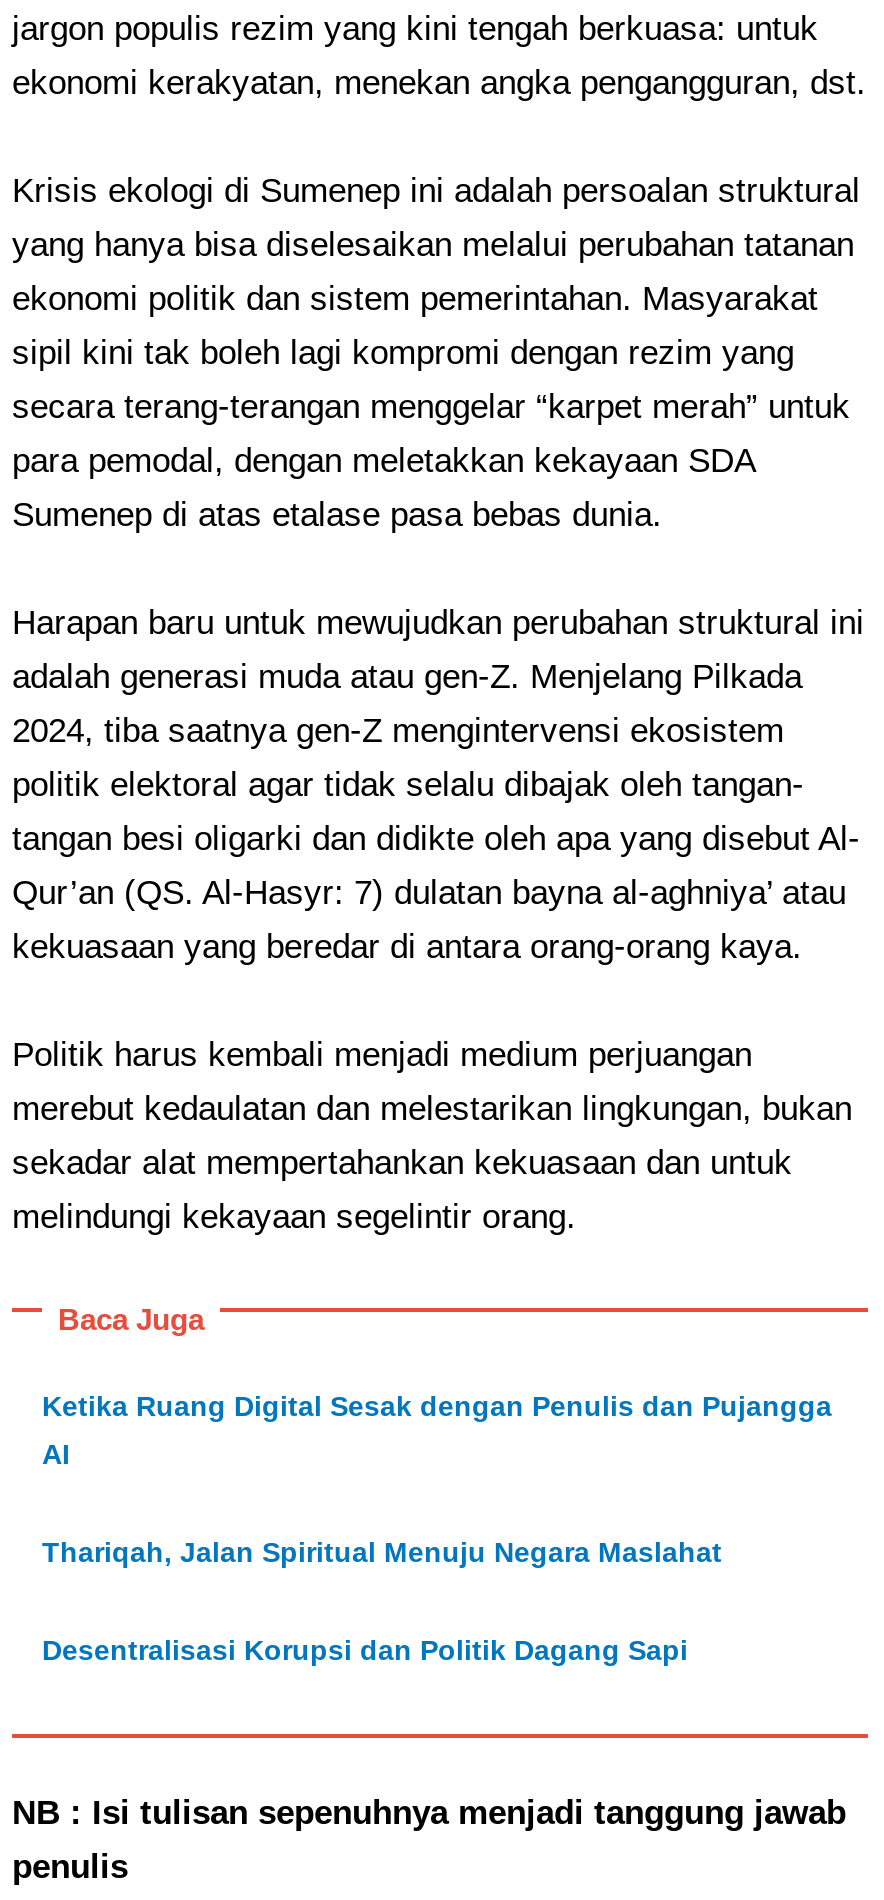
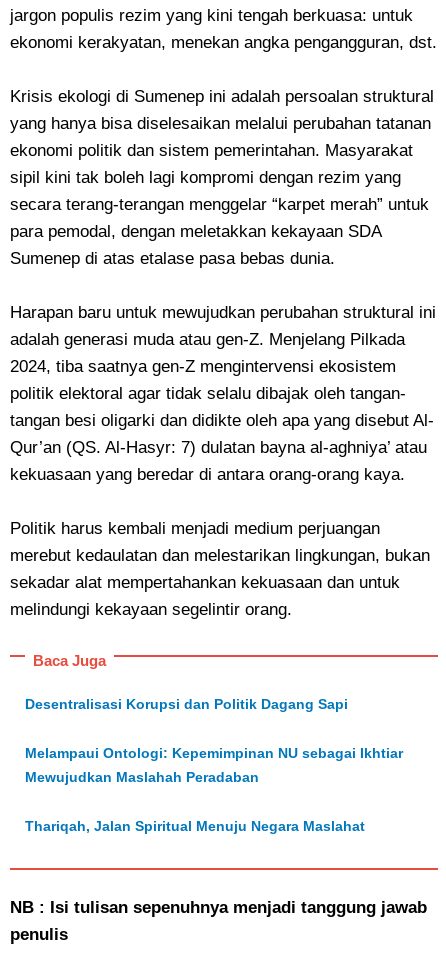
- Ketika Ruang Digital Sesak dengan Penulis dan Pujangga
- AI

moved down: Thariqah, Jalan Spiritual Menuju Negara Maslahat

moved up: Desentralisasi Korupsi dan Politik Dagang Sapi

+ Melampaui Ontologi: Kepemimpinan NU sebagai Ikhtiar
+ Mewujudkan Maslahah Peradaban
